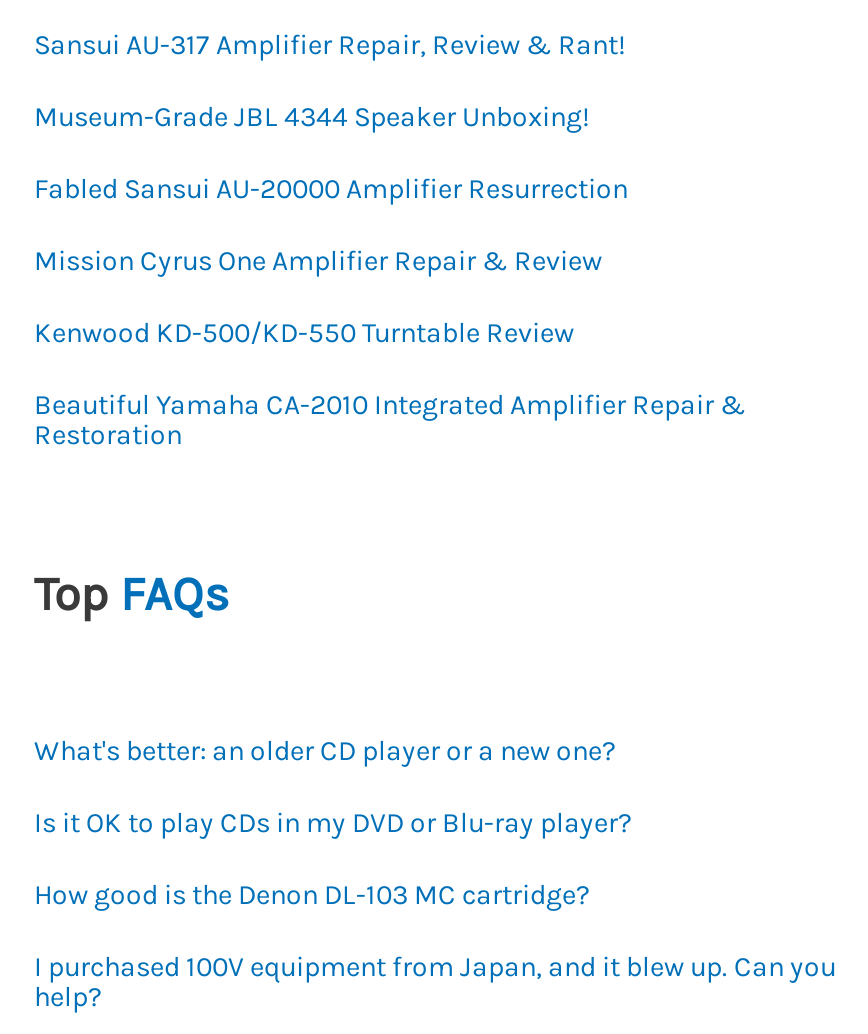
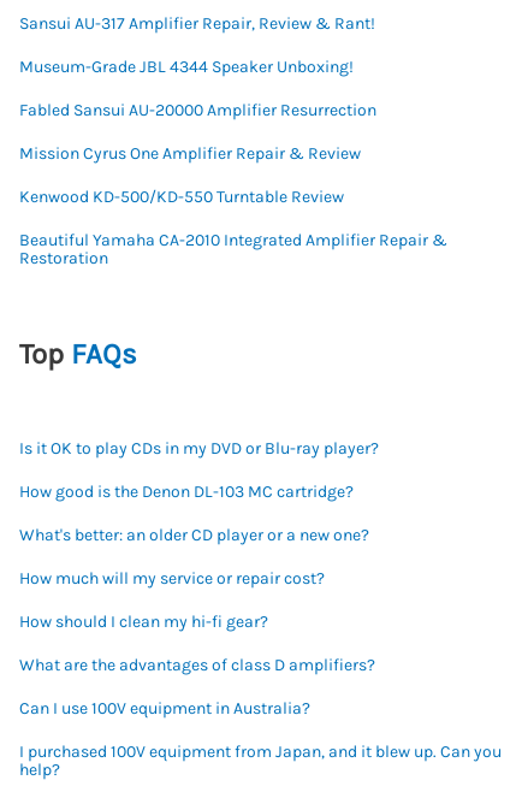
moved down: What's better: an older CD player or a new one?

moved up: Is it OK to play CDs in my DVD or Blu-ray player? | How good is the Denon DL-103 MC cartridge?

+ How much will my service or repair cost?
+ How should I clean my hi-fi gear?
+ What are the advantages of class D amplifiers?
+ Can I use 100V equipment in Australia?
